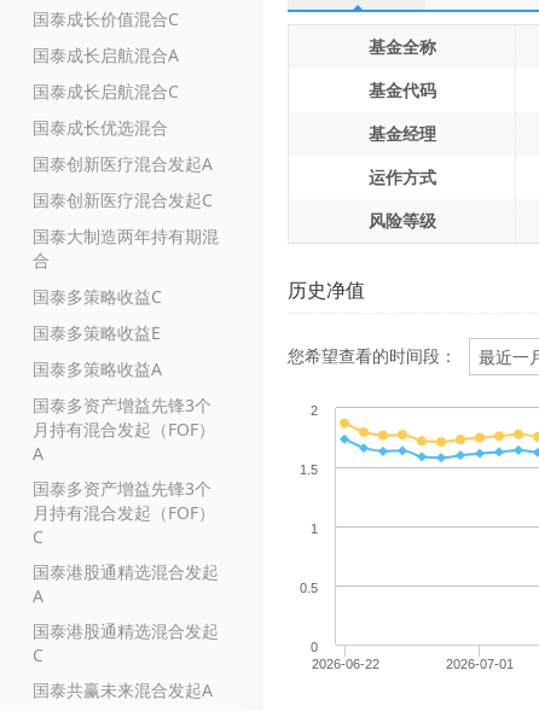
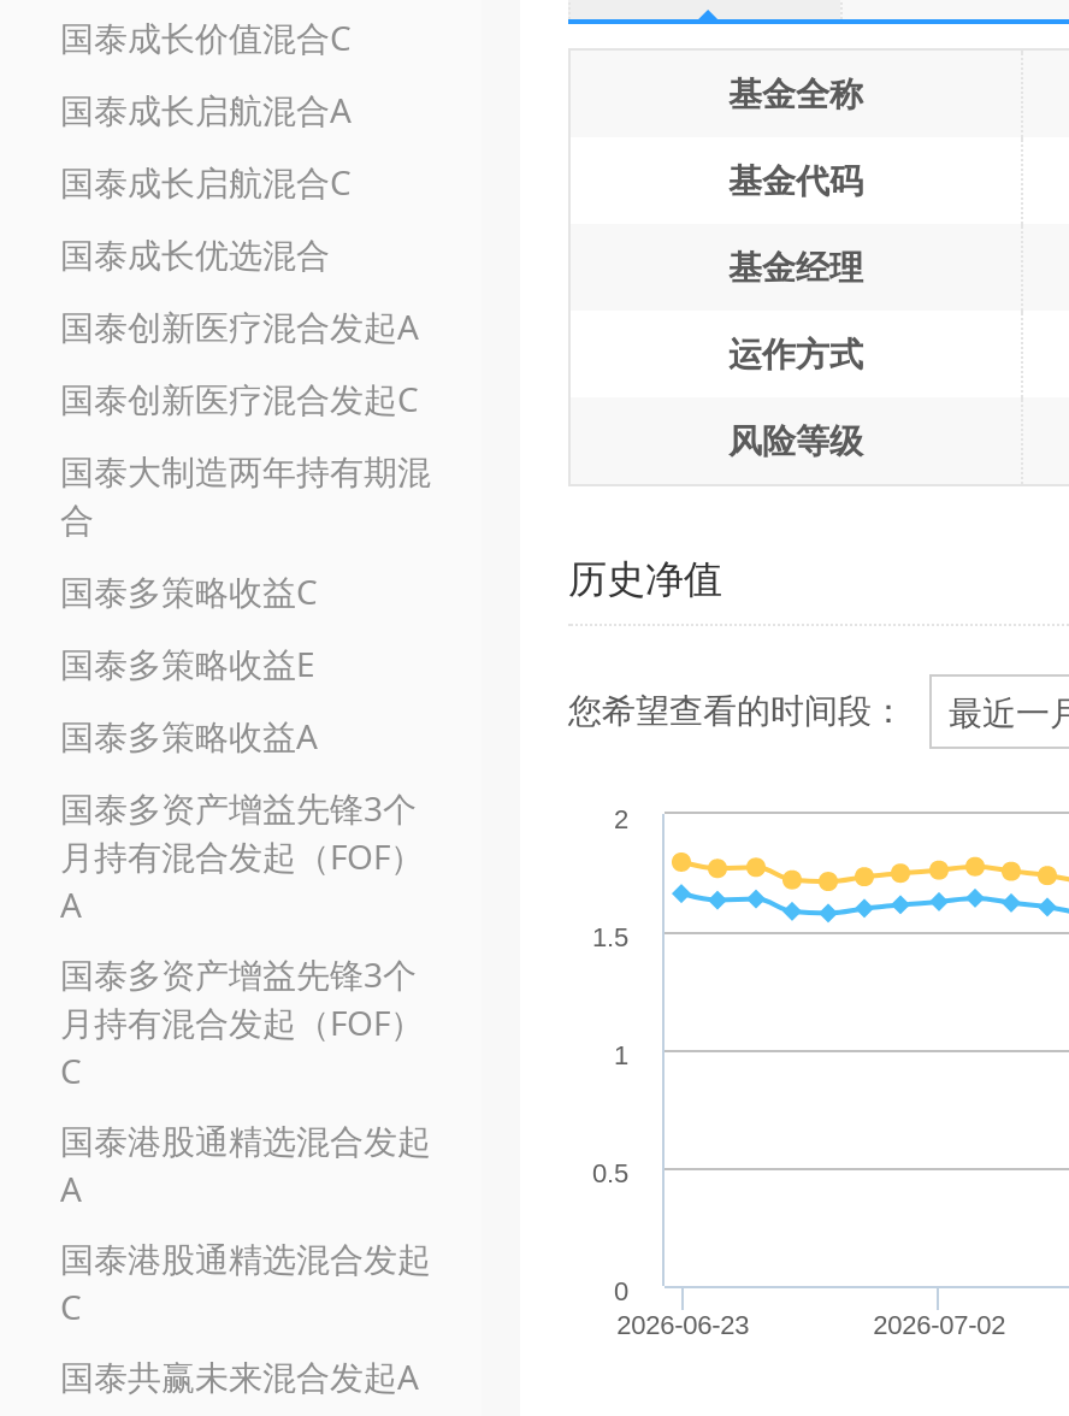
- [image]
+ [image]

- 2026-06-22
+ 2026-06-23

- 2026-07-01
+ 2026-07-02
